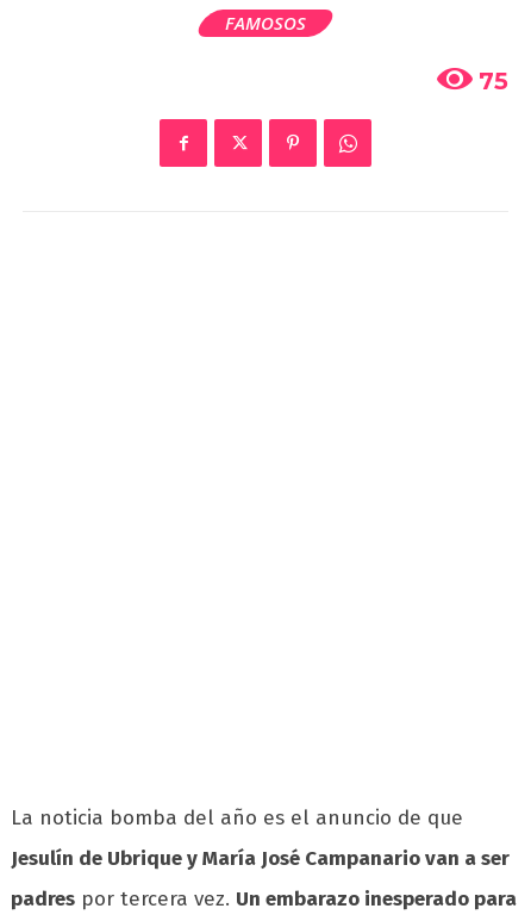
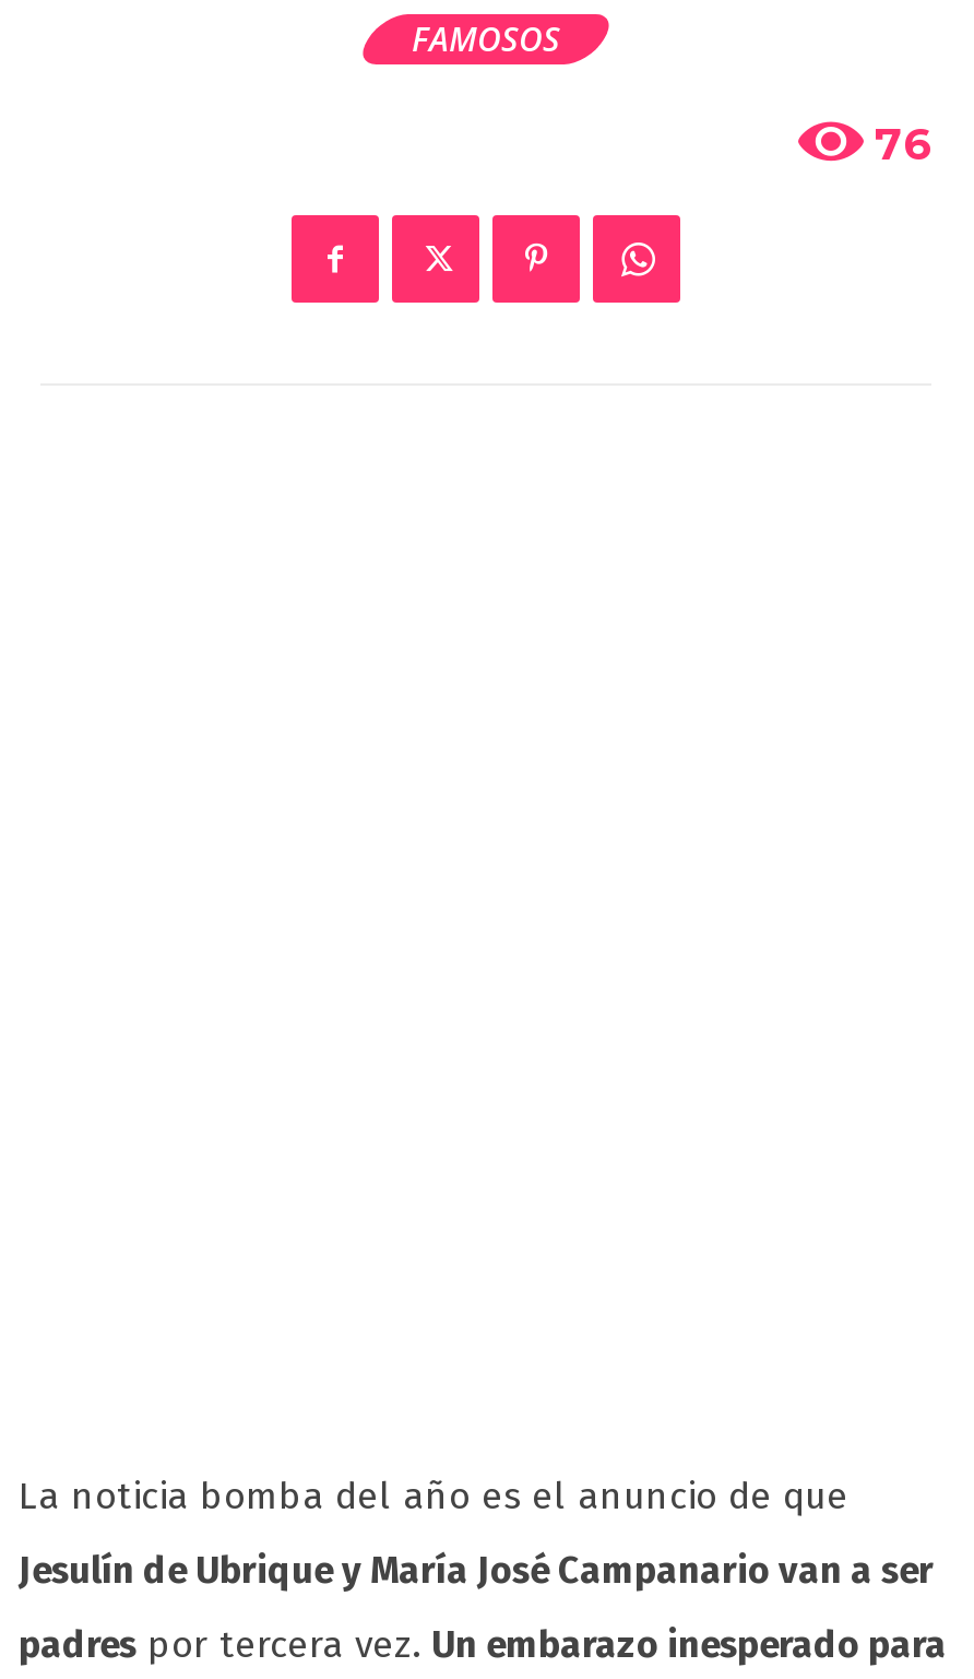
- 75
+ 76
